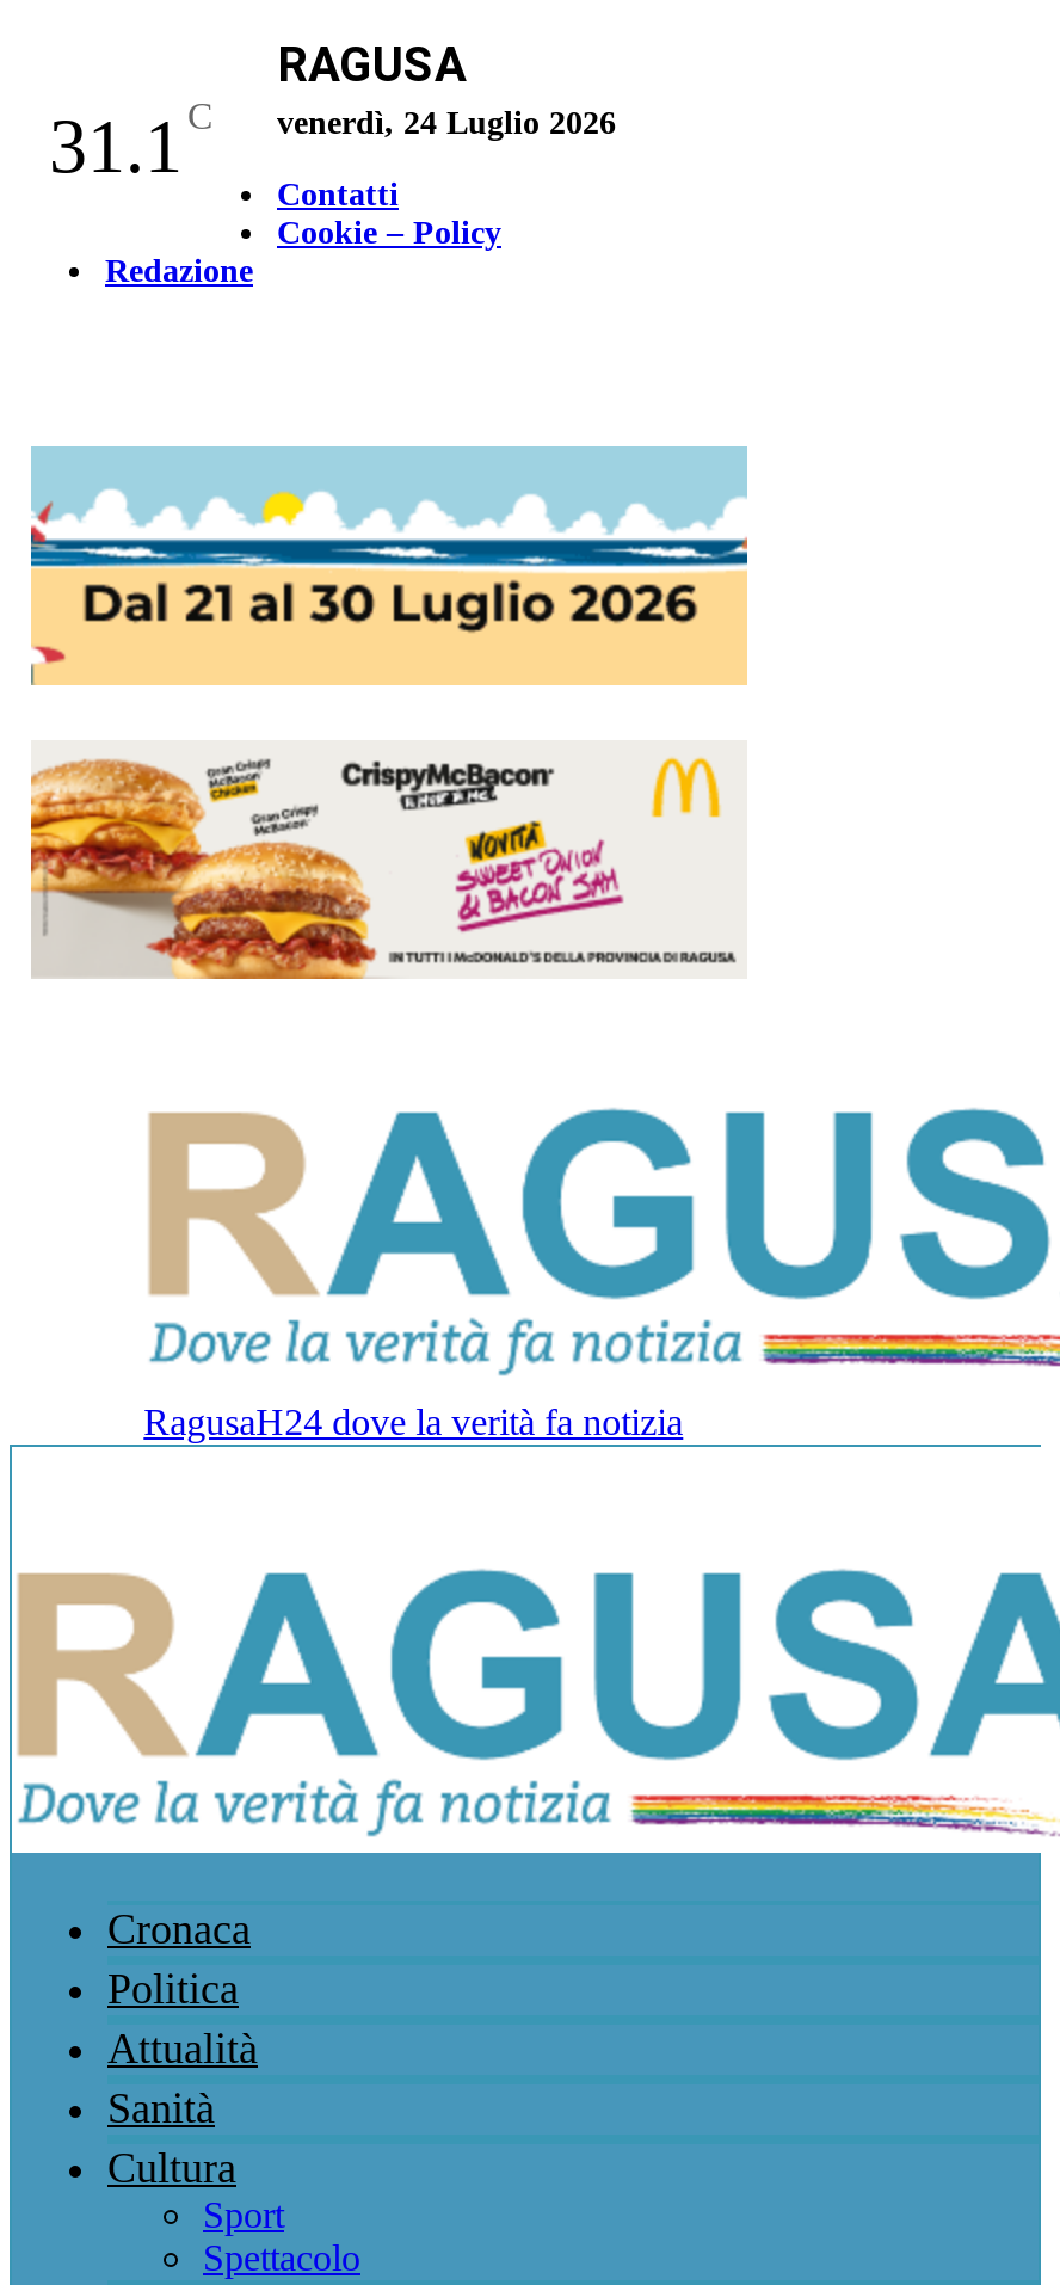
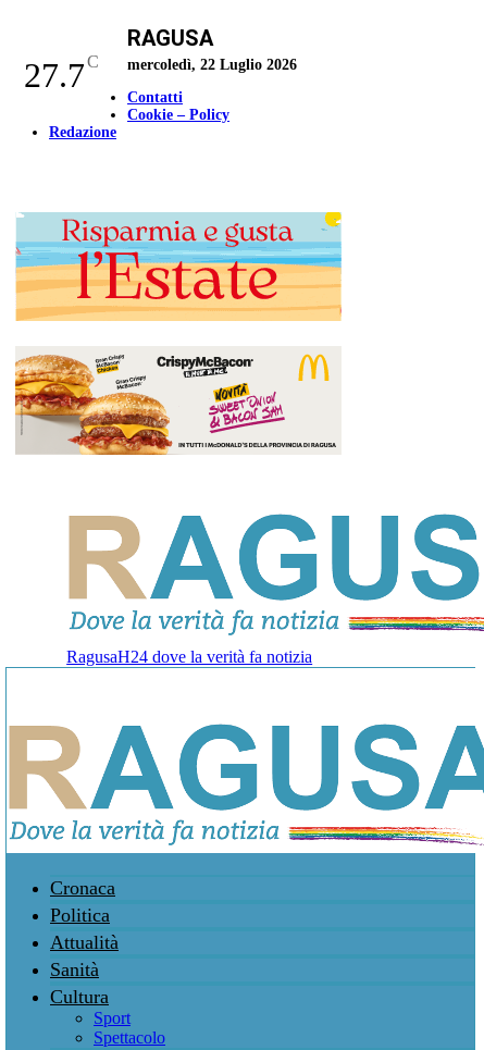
- 31.1 C
+ 27.7 C

- venerdì, 24 Luglio 2026
+ mercoledì, 22 Luglio 2026

- [image]
+ [image]
